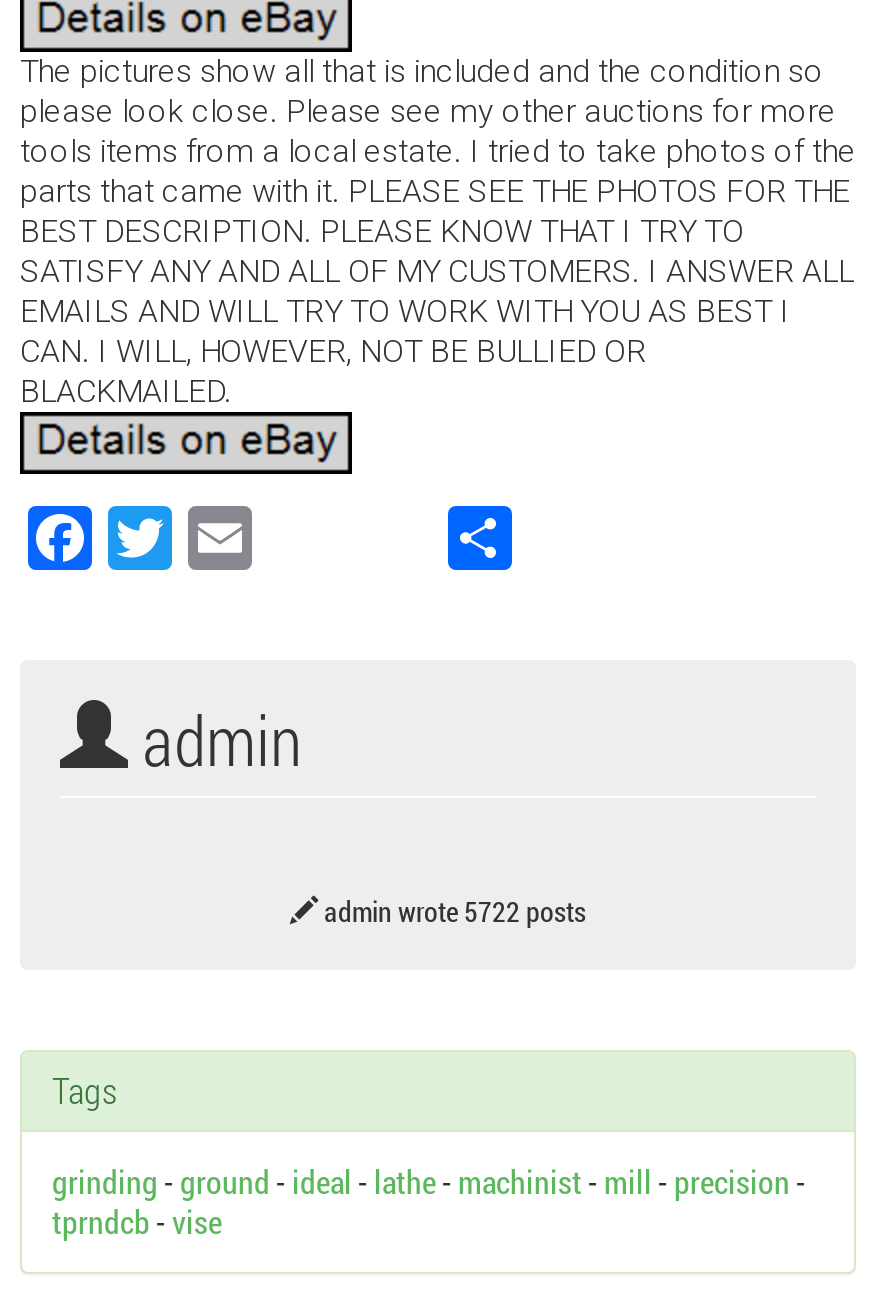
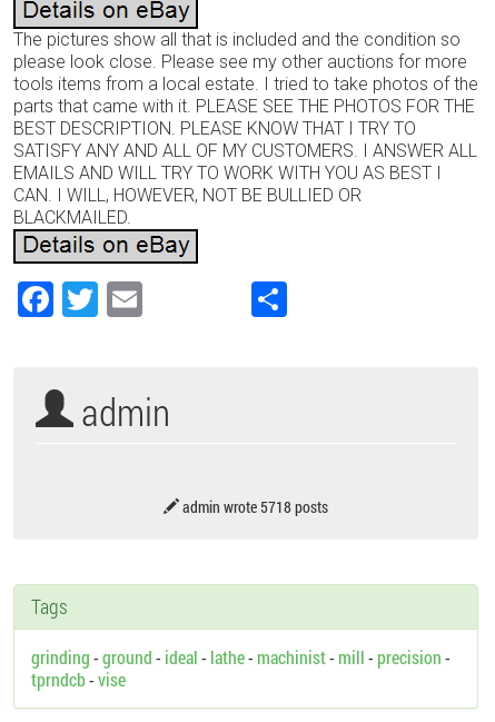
- admin wrote 5722 posts
+ admin wrote 5718 posts
